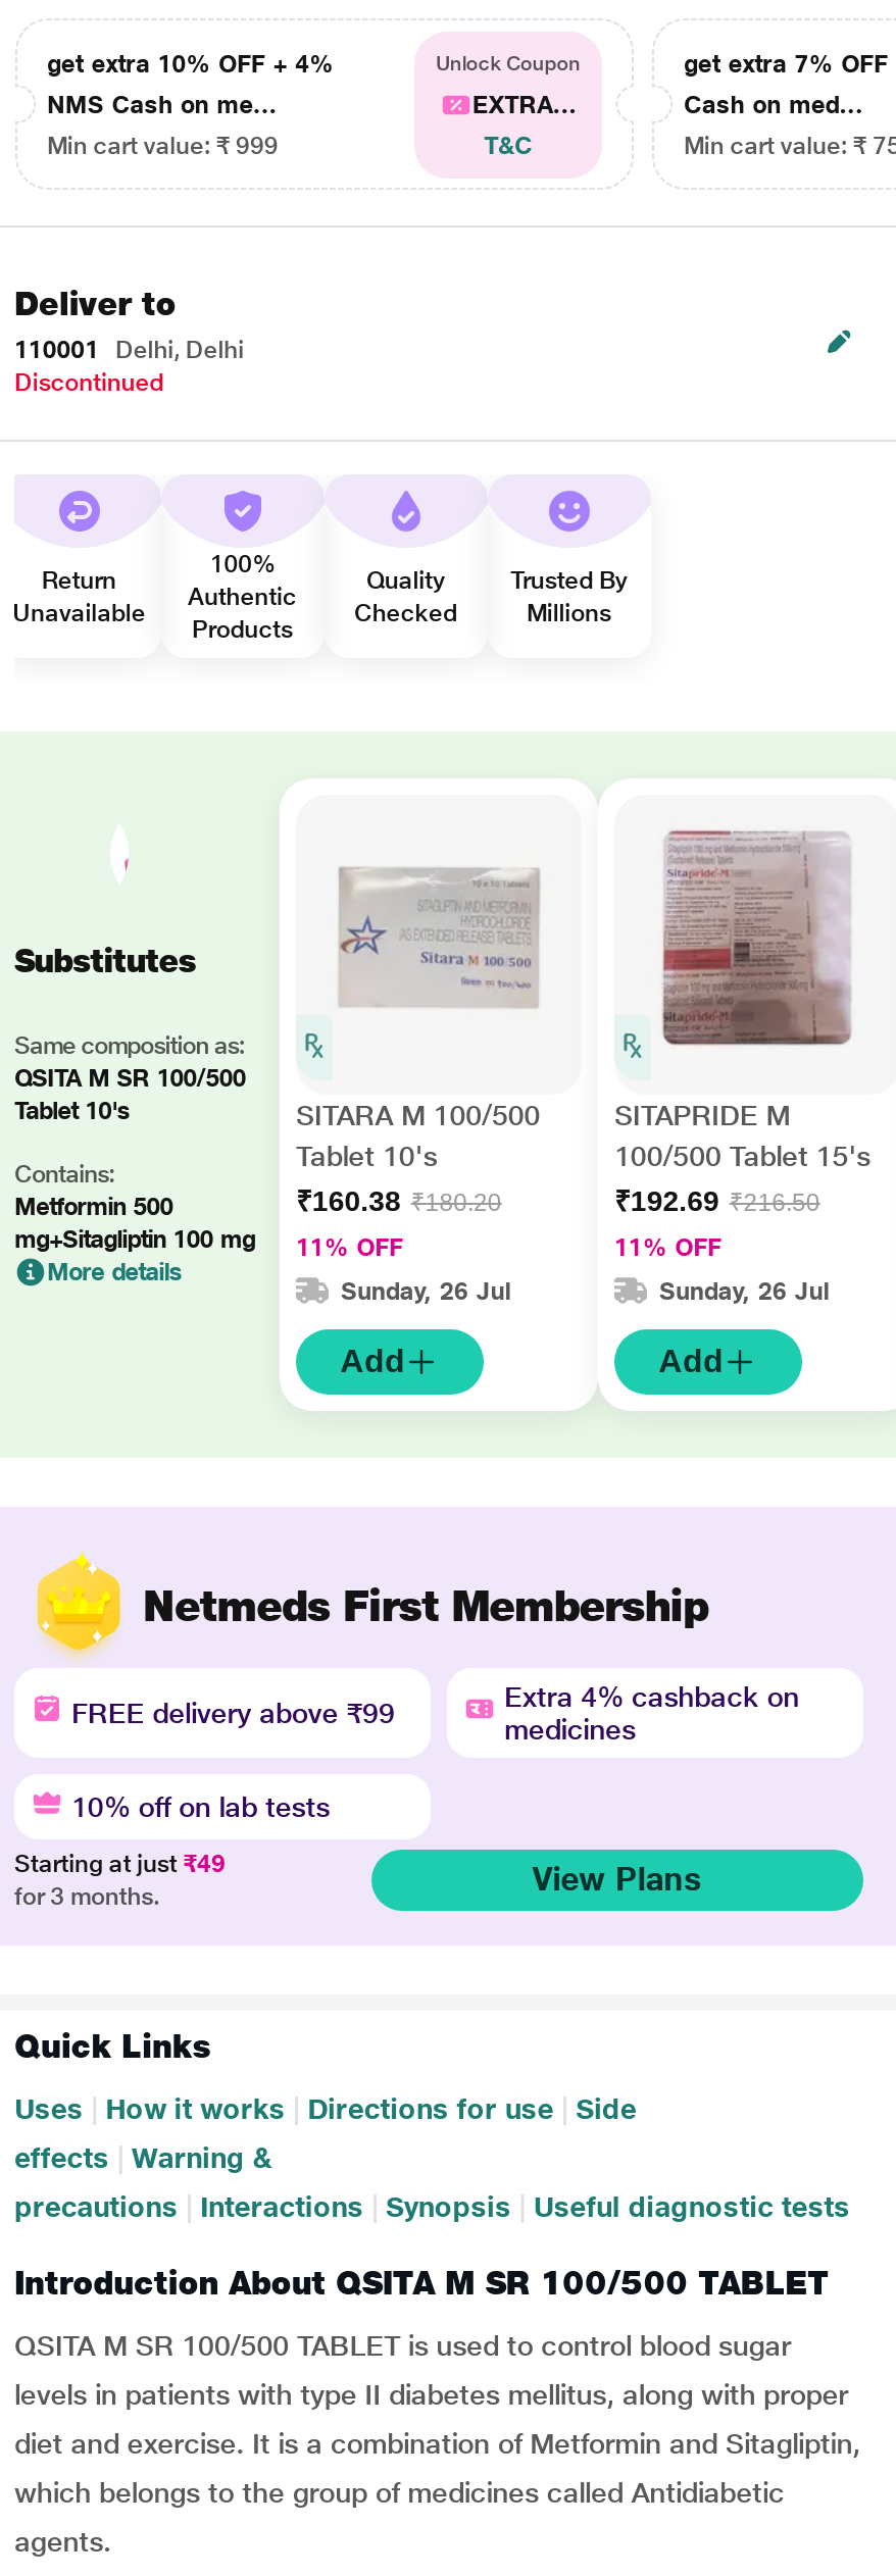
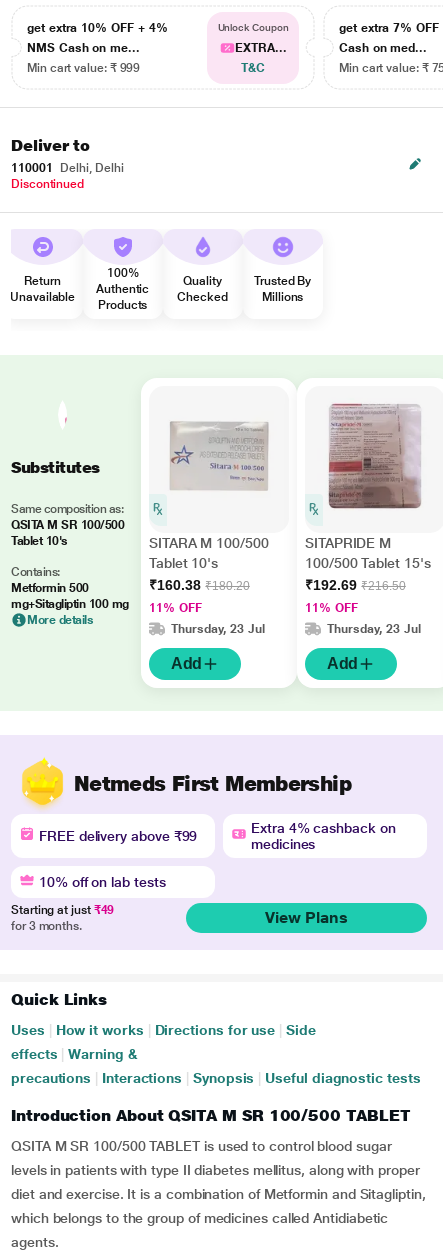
- Sunday, 26 Jul
+ Thursday, 23 Jul

- Sunday, 26 Jul
+ Thursday, 23 Jul
